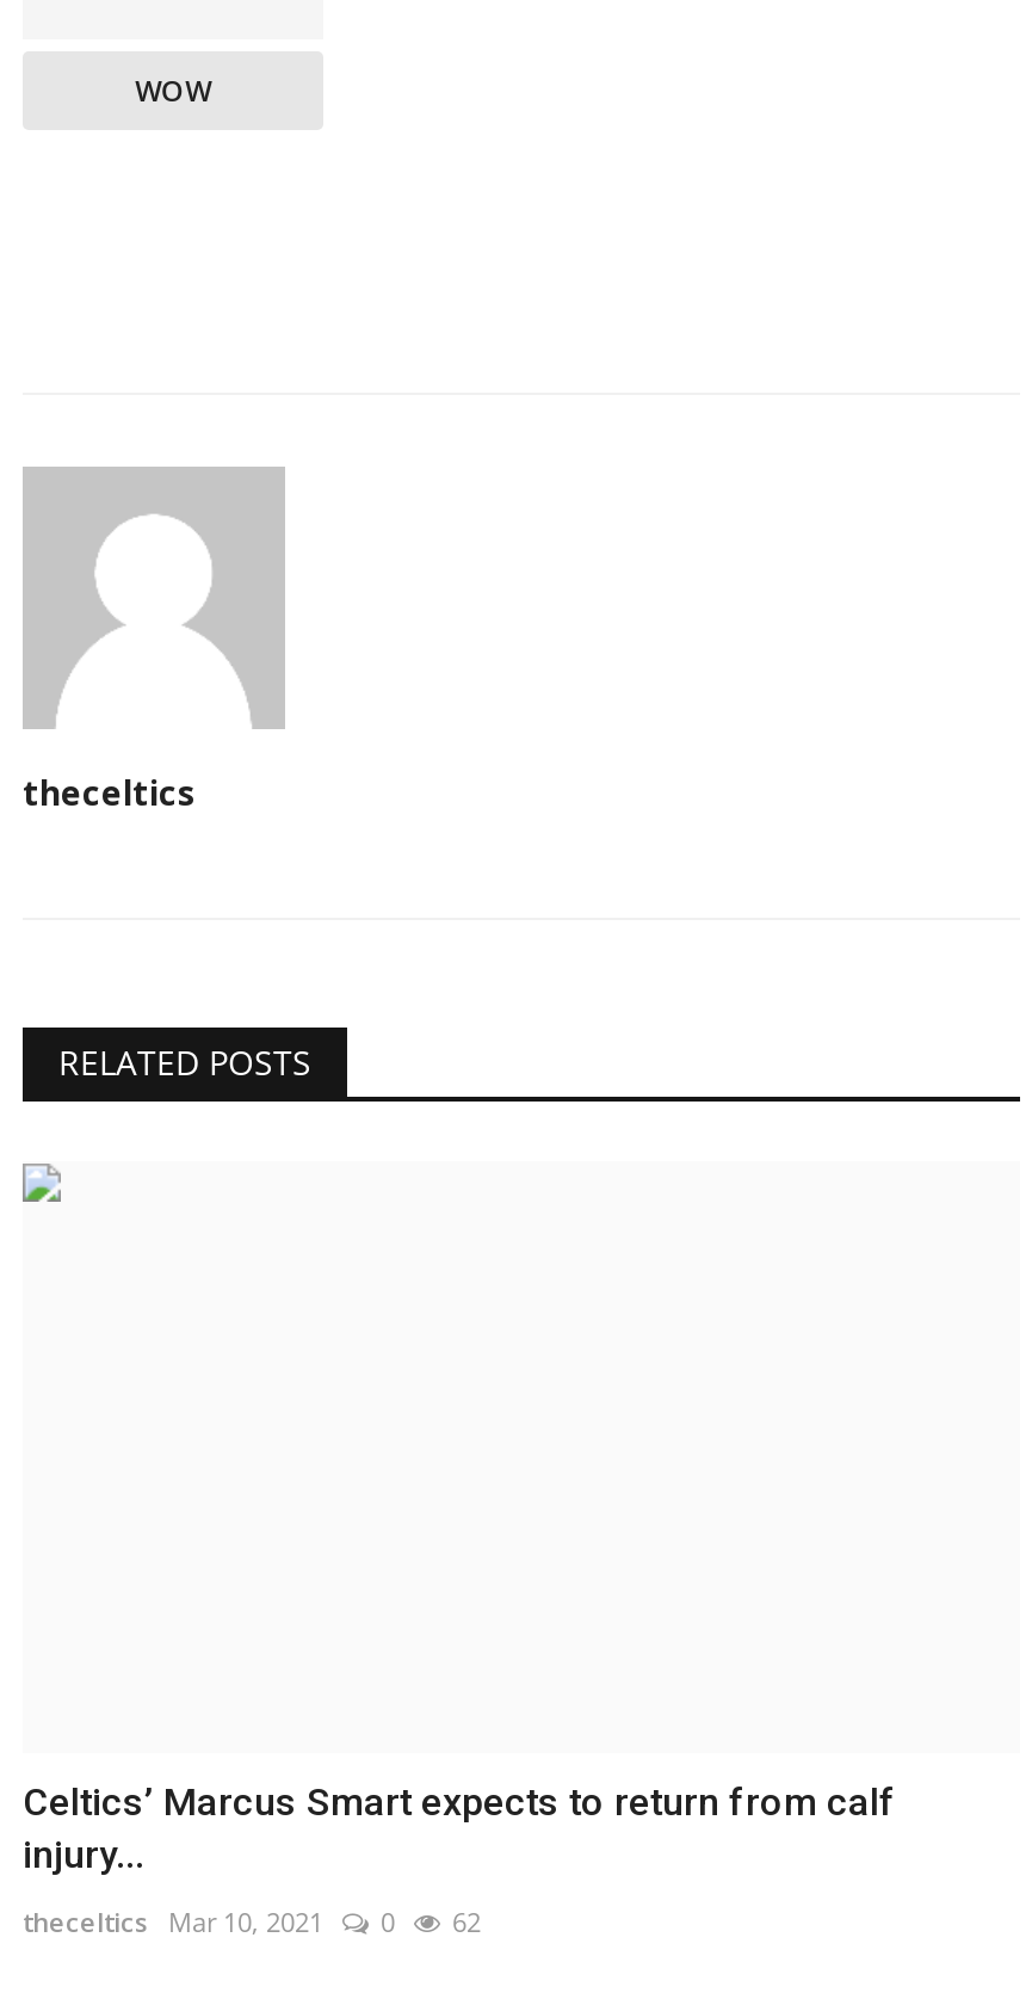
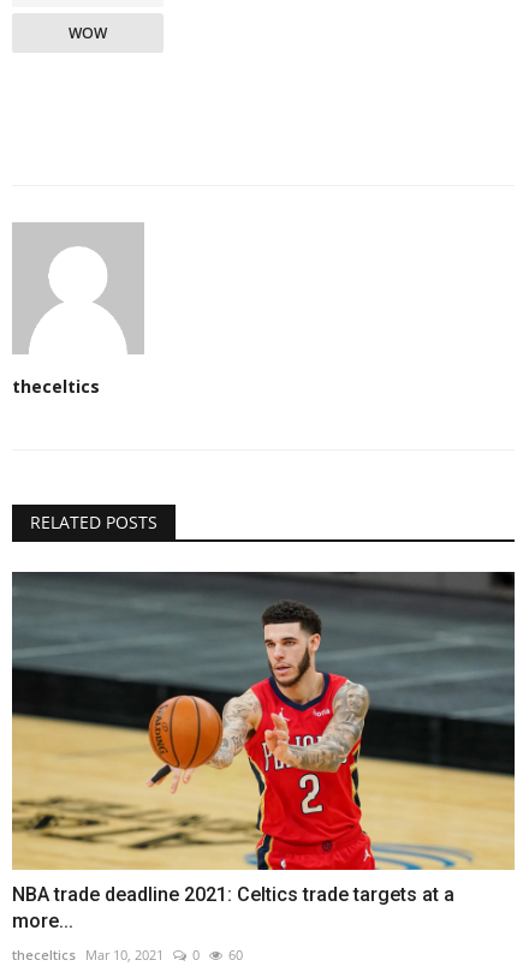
+ [image]

- Celtics’ Marcus Smart expects to return from calf
- injury...
+ NBA trade deadline 2021: Celtics trade targets at a
+ more...

- theceltics Mar 10, 2021 0 62
+ theceltics Mar 10, 2021 0 60
